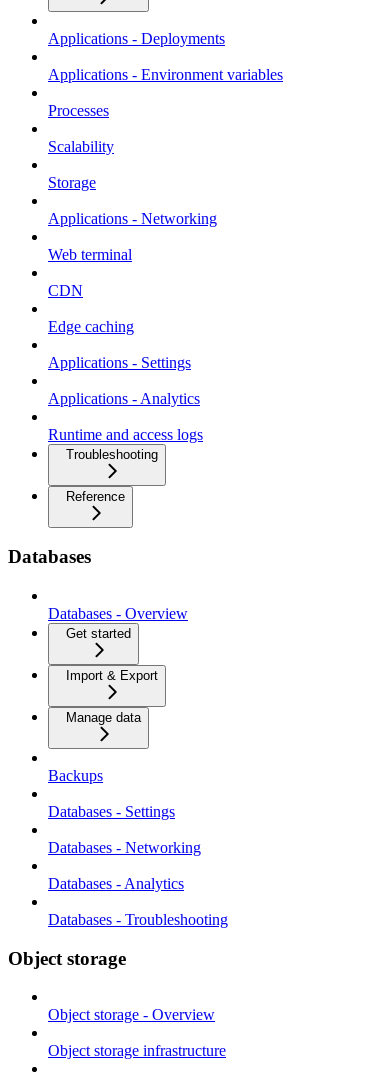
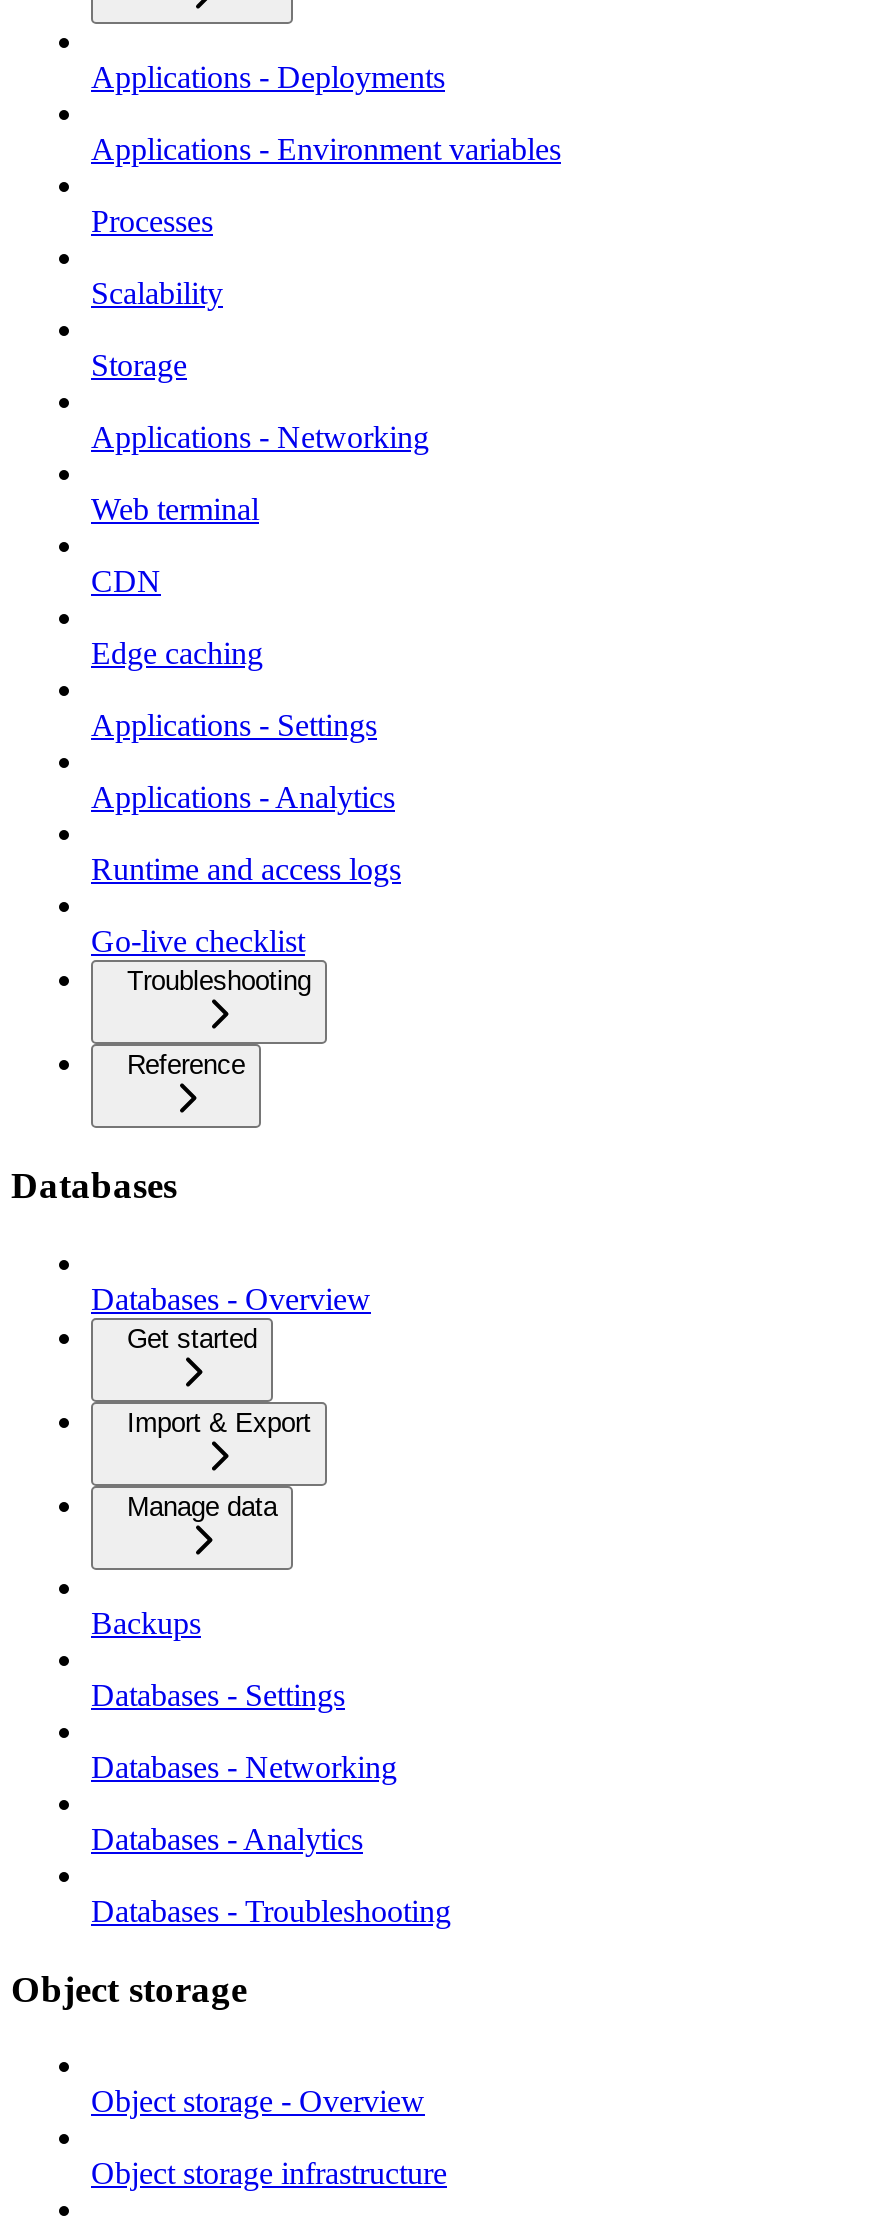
+ Go-live checklist
